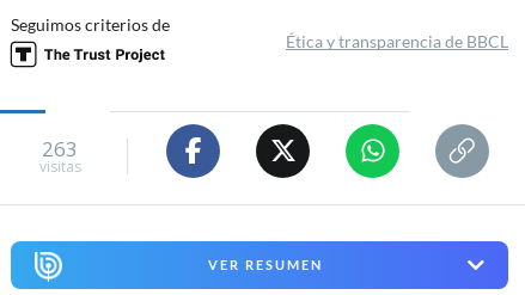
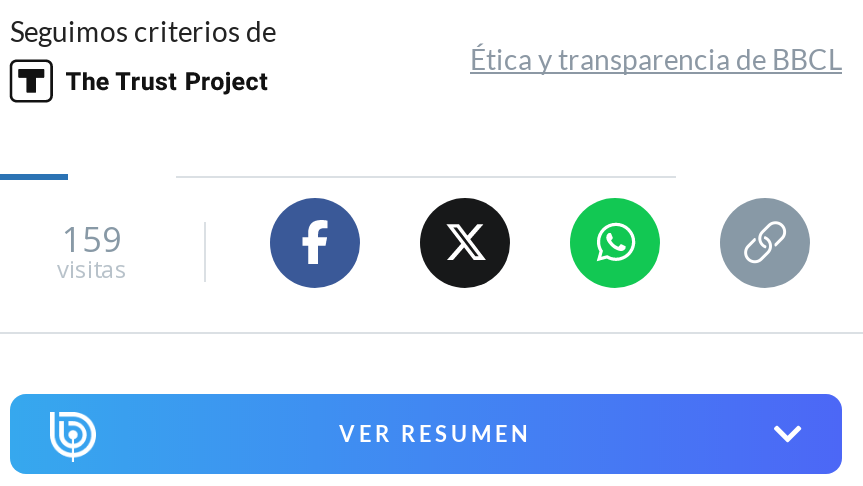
- 263
+ 159
